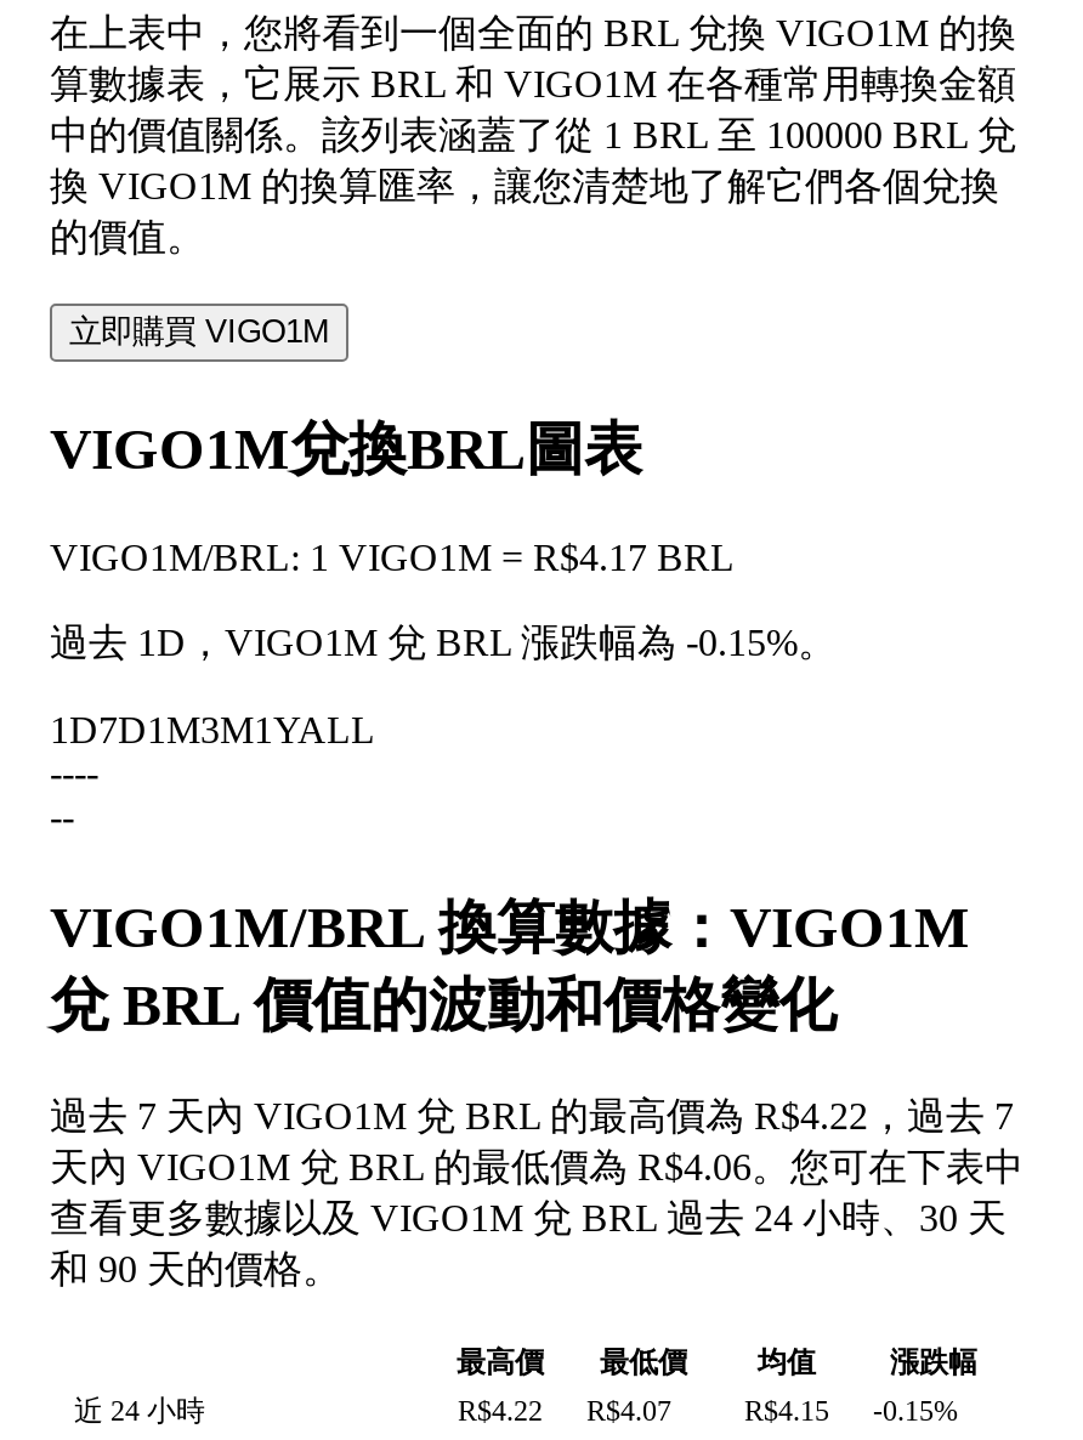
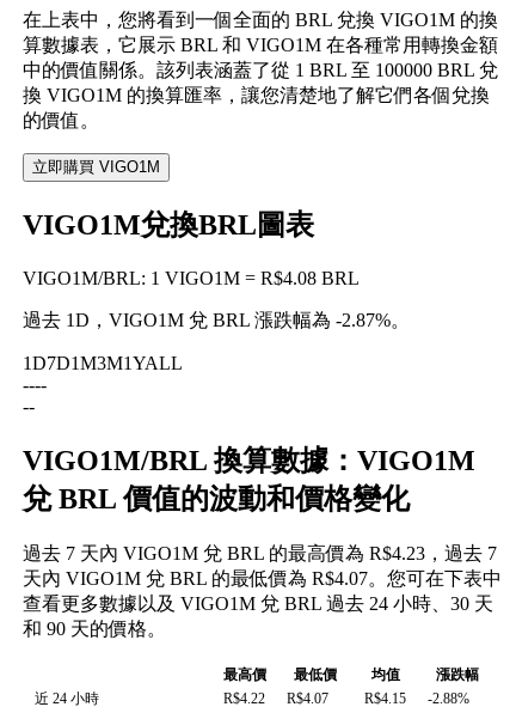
- VIGO1M/BRL: 1 VIGO1M = R$4.17 BRL
+ VIGO1M/BRL: 1 VIGO1M = R$4.08 BRL

- 過去 1D，VIGO1M 兌 BRL 漲跌幅為-0.15%。
+ 過去 1D，VIGO1M 兌 BRL 漲跌幅為-2.87%。

- 過去 7 天內 VIGO1M 兌 BRL 的最高價為 R$4.22，過去 7
+ 過去 7 天內 VIGO1M 兌 BRL 的最高價為 R$4.23，過去 7

- 天內 VIGO1M 兌 BRL 的最低價為 R$4.06。您可在下表中
+ 天內 VIGO1M 兌 BRL 的最低價為 R$4.07。您可在下表中

- R$4.15 -0.15%
+ R$4.15 -2.88%
